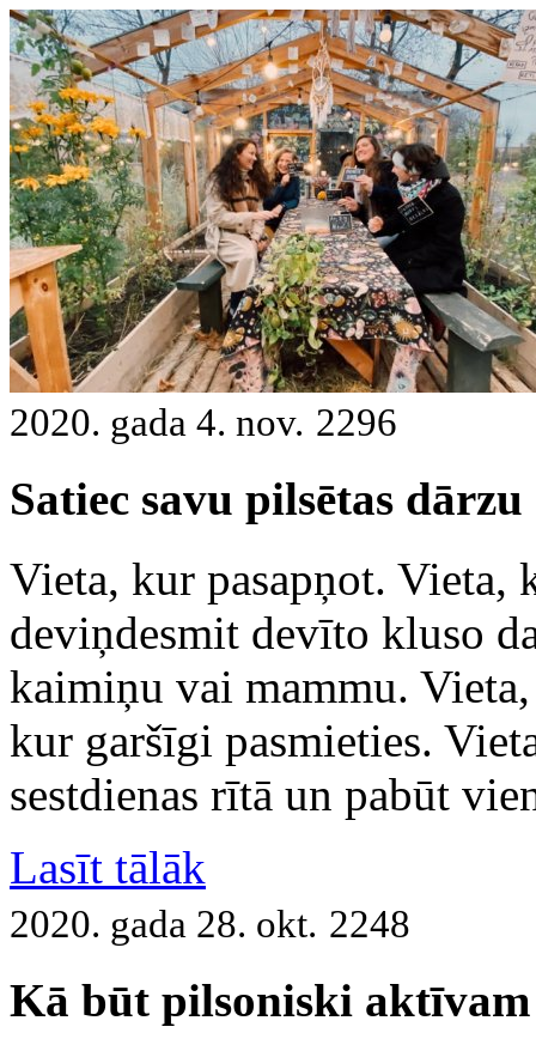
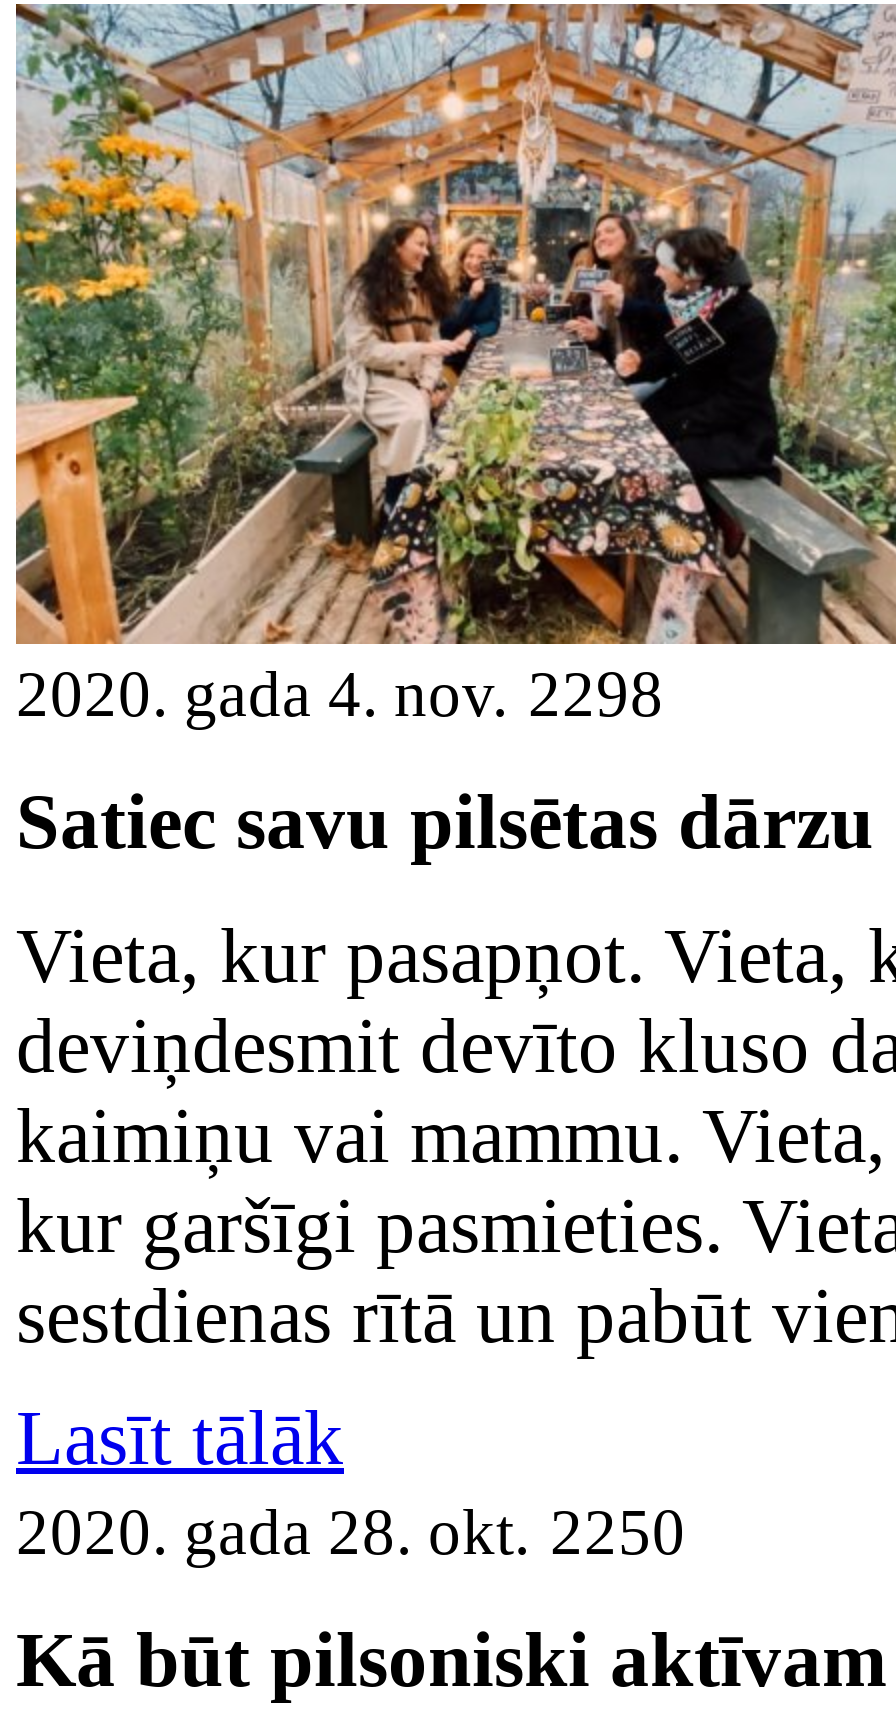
- 2020. gada 4. nov. 2296
+ 2020. gada 4. nov. 2298

- 2020. gada 28. okt. 2248
+ 2020. gada 28. okt. 2250
